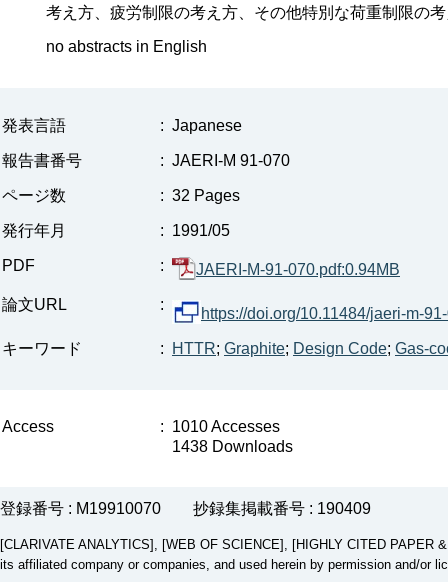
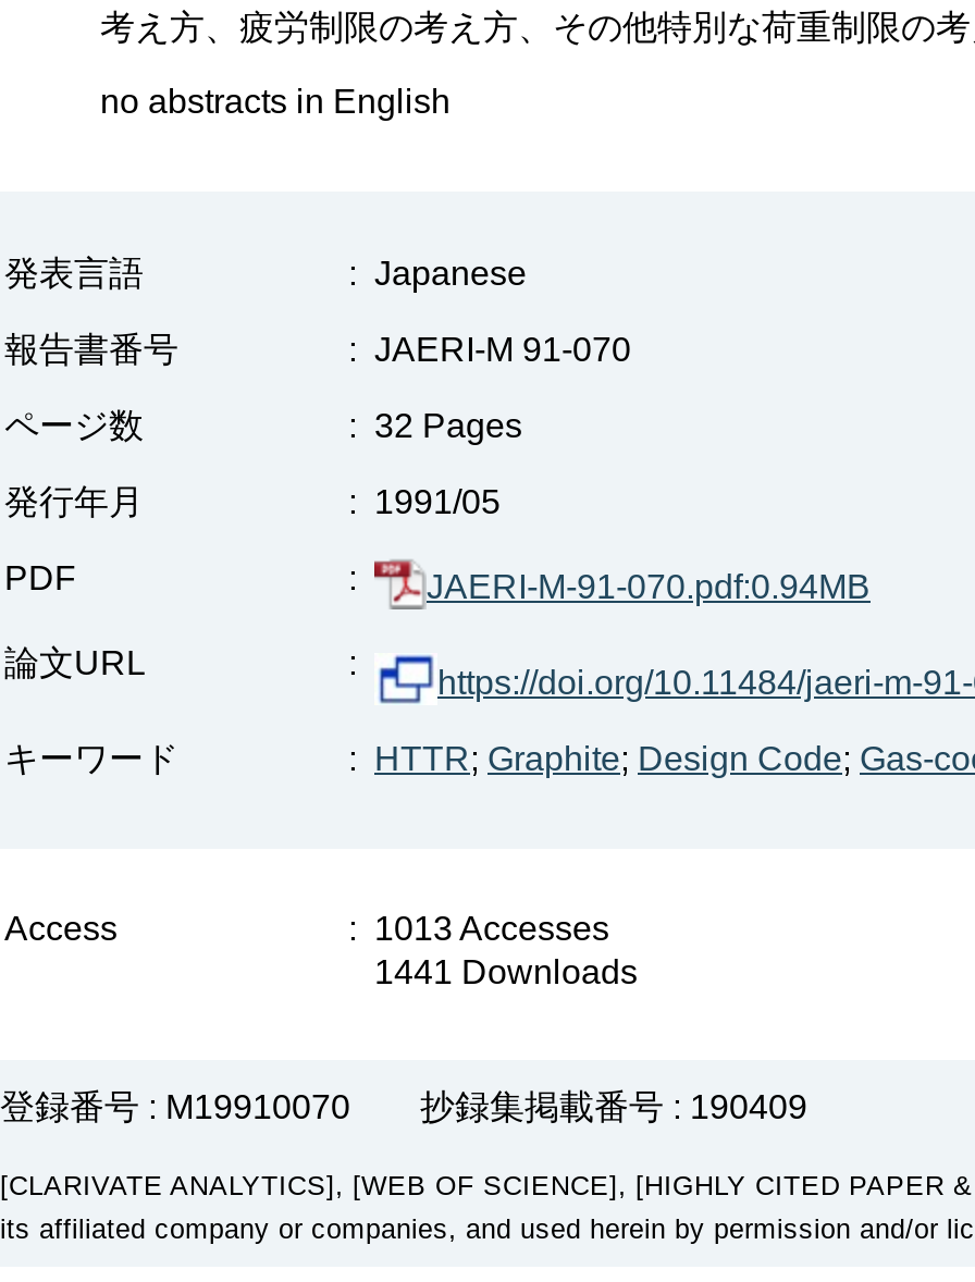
- : 1010 Accesses
+ : 1013 Accesses

- 1438 Downloads
+ 1441 Downloads
